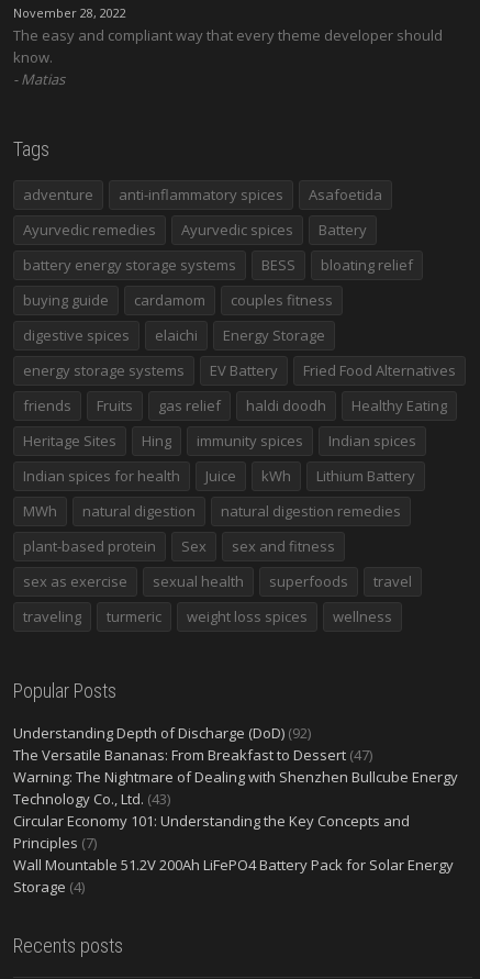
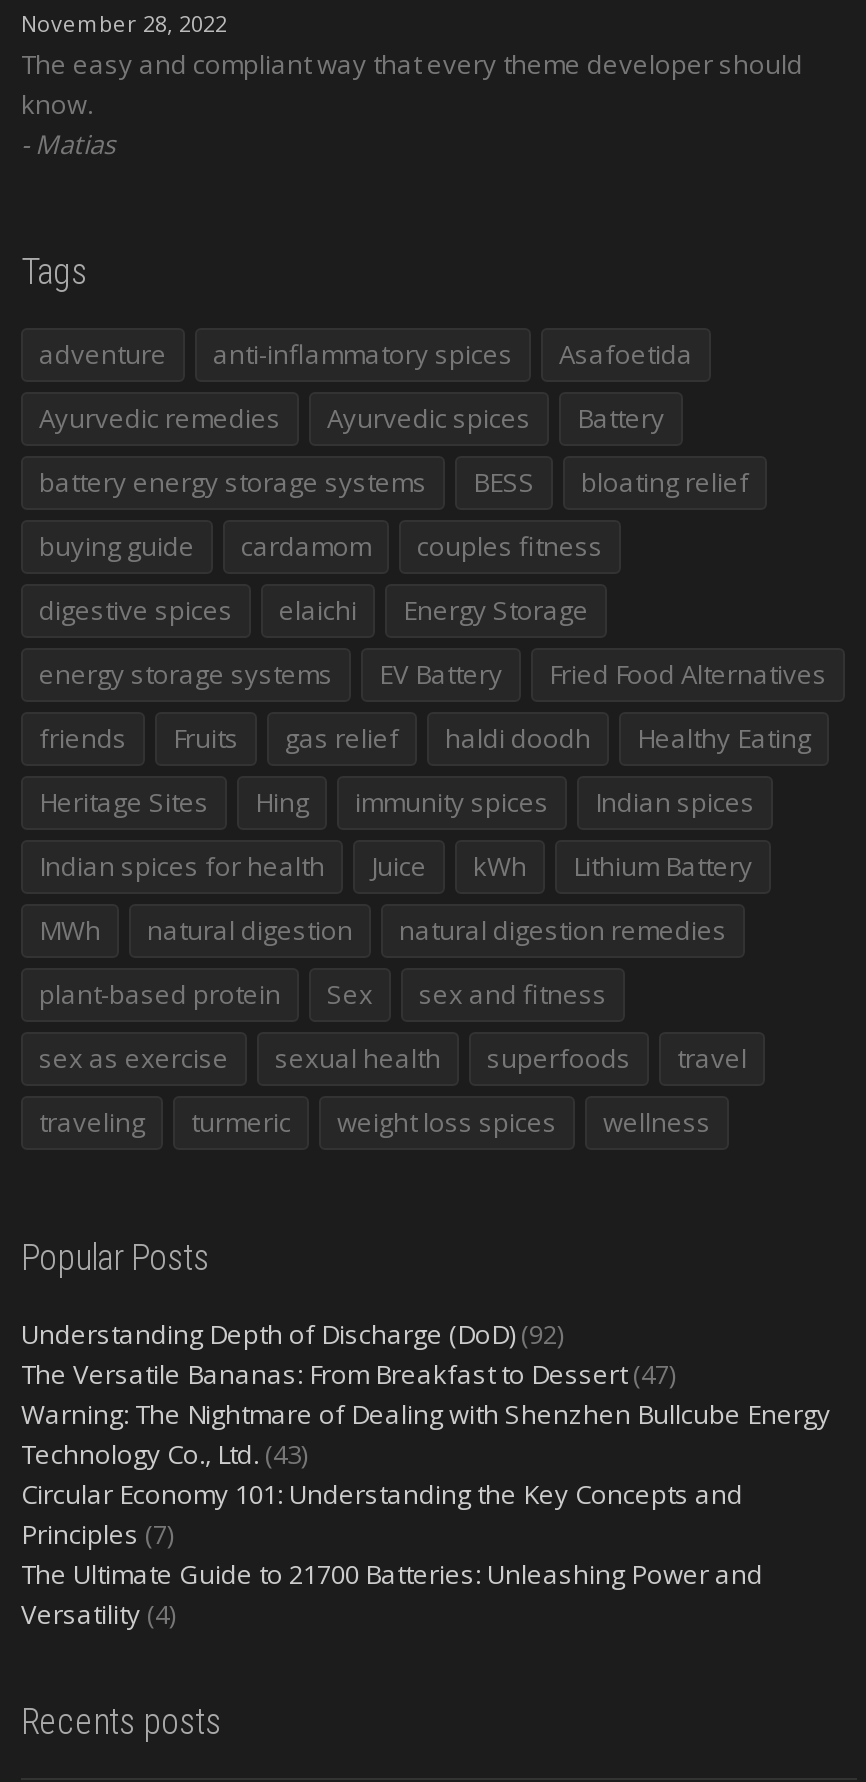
- Wall Mountable 51.2V 200Ah LiFePO4 Battery Pack for Solar Energy
- Storage (4)
+ The Ultimate Guide to 21700 Batteries: Unleashing Power and
+ Versatility (4)
